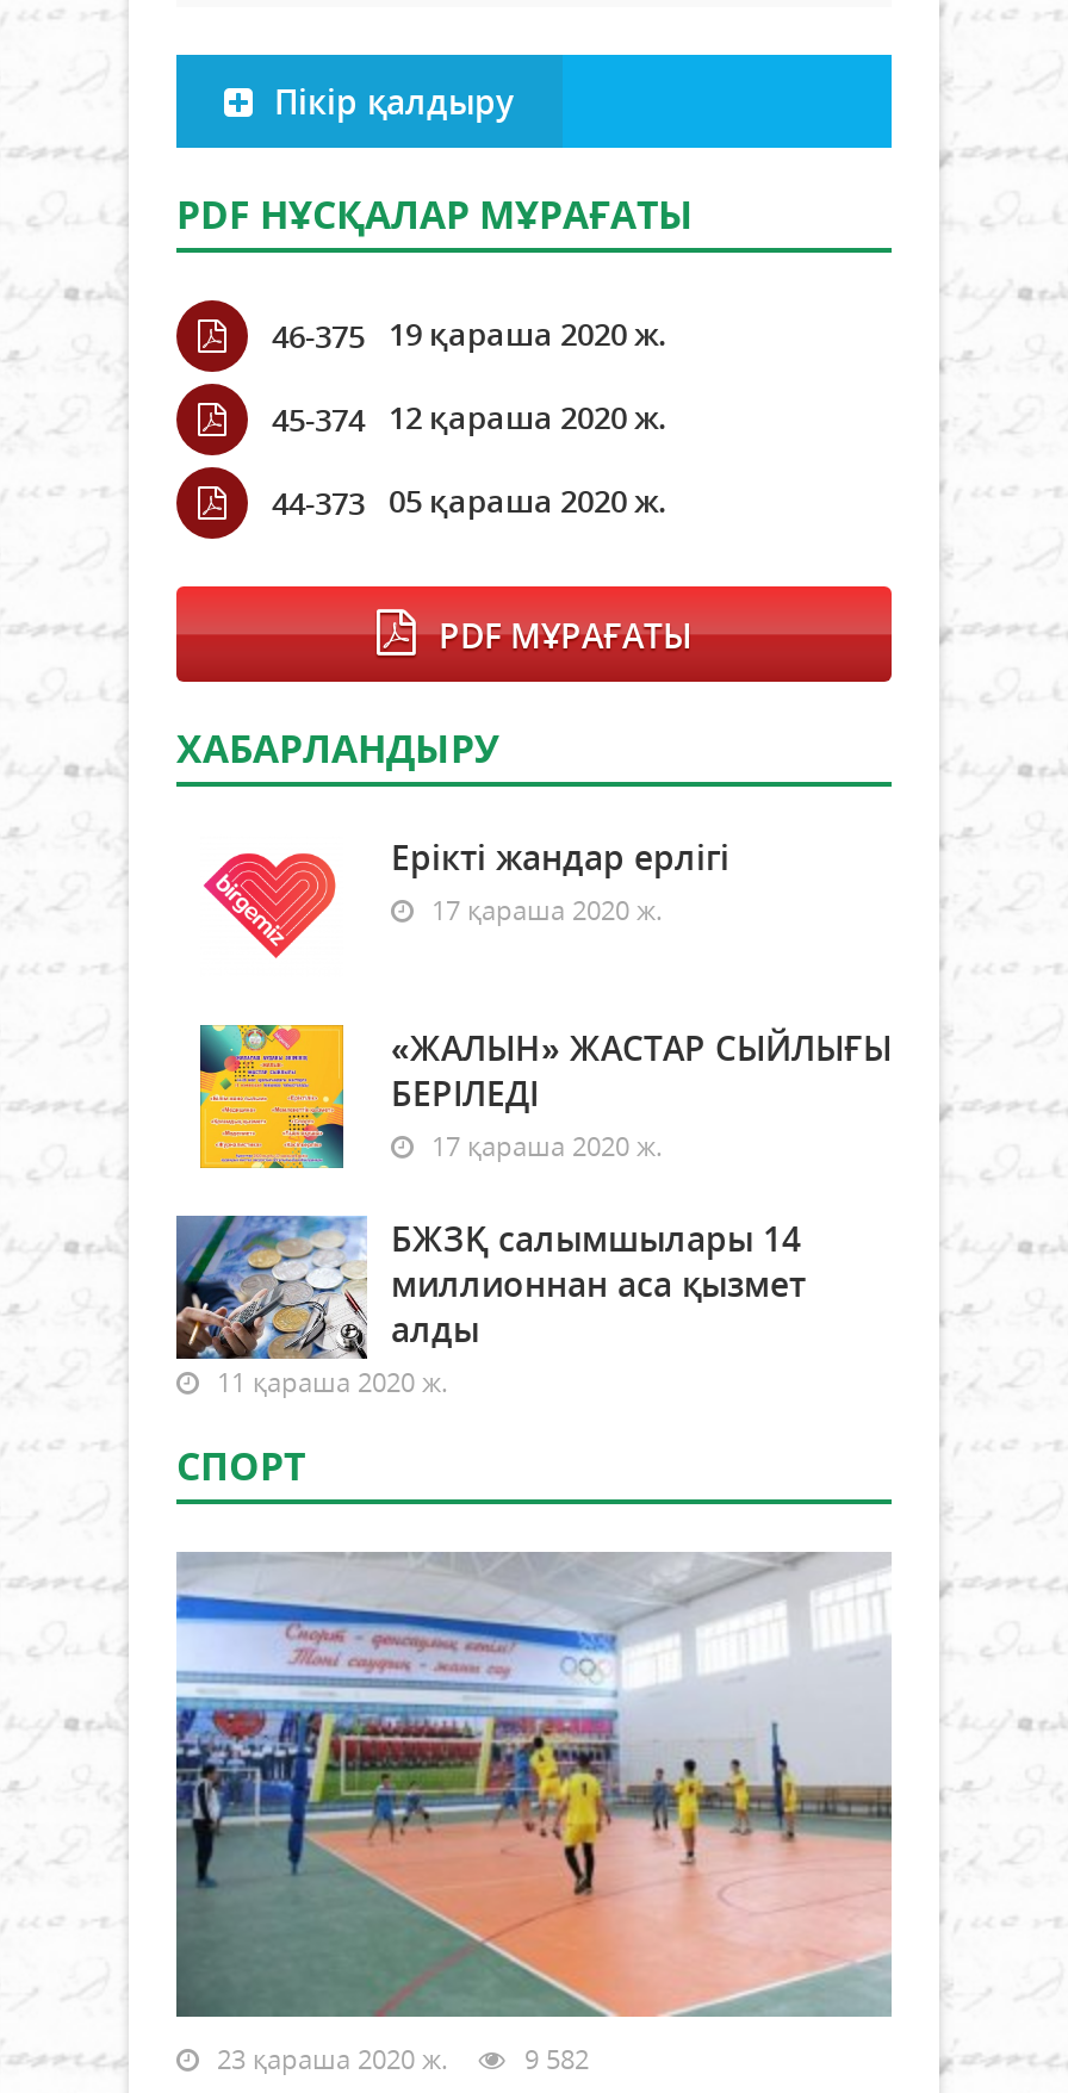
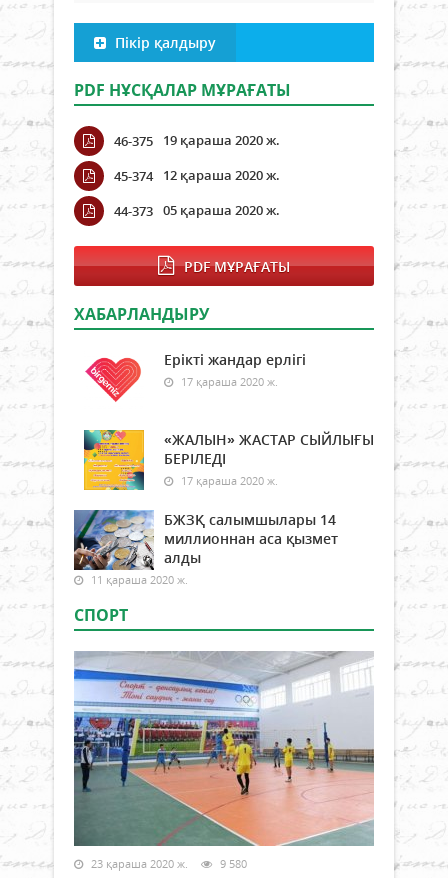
- 23 қараша 2020 ж. 9 582
+ 23 қараша 2020 ж. 9 580
